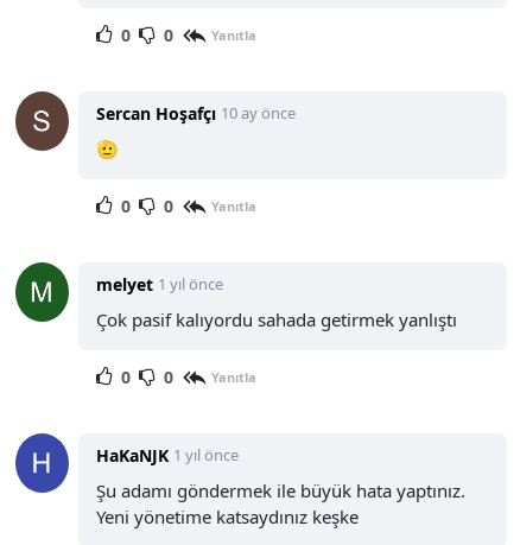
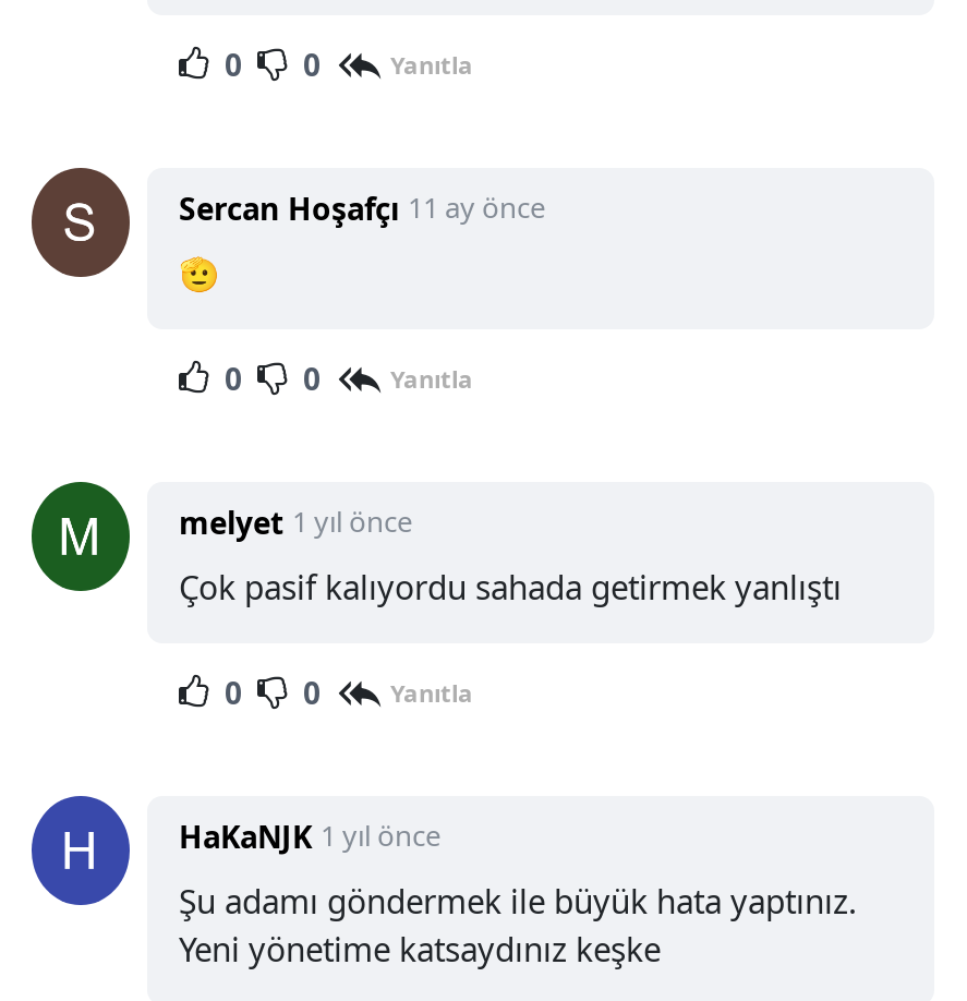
- Sercan Hoşafçı 10 ay önce
+ Sercan Hoşafçı 11 ay önce
